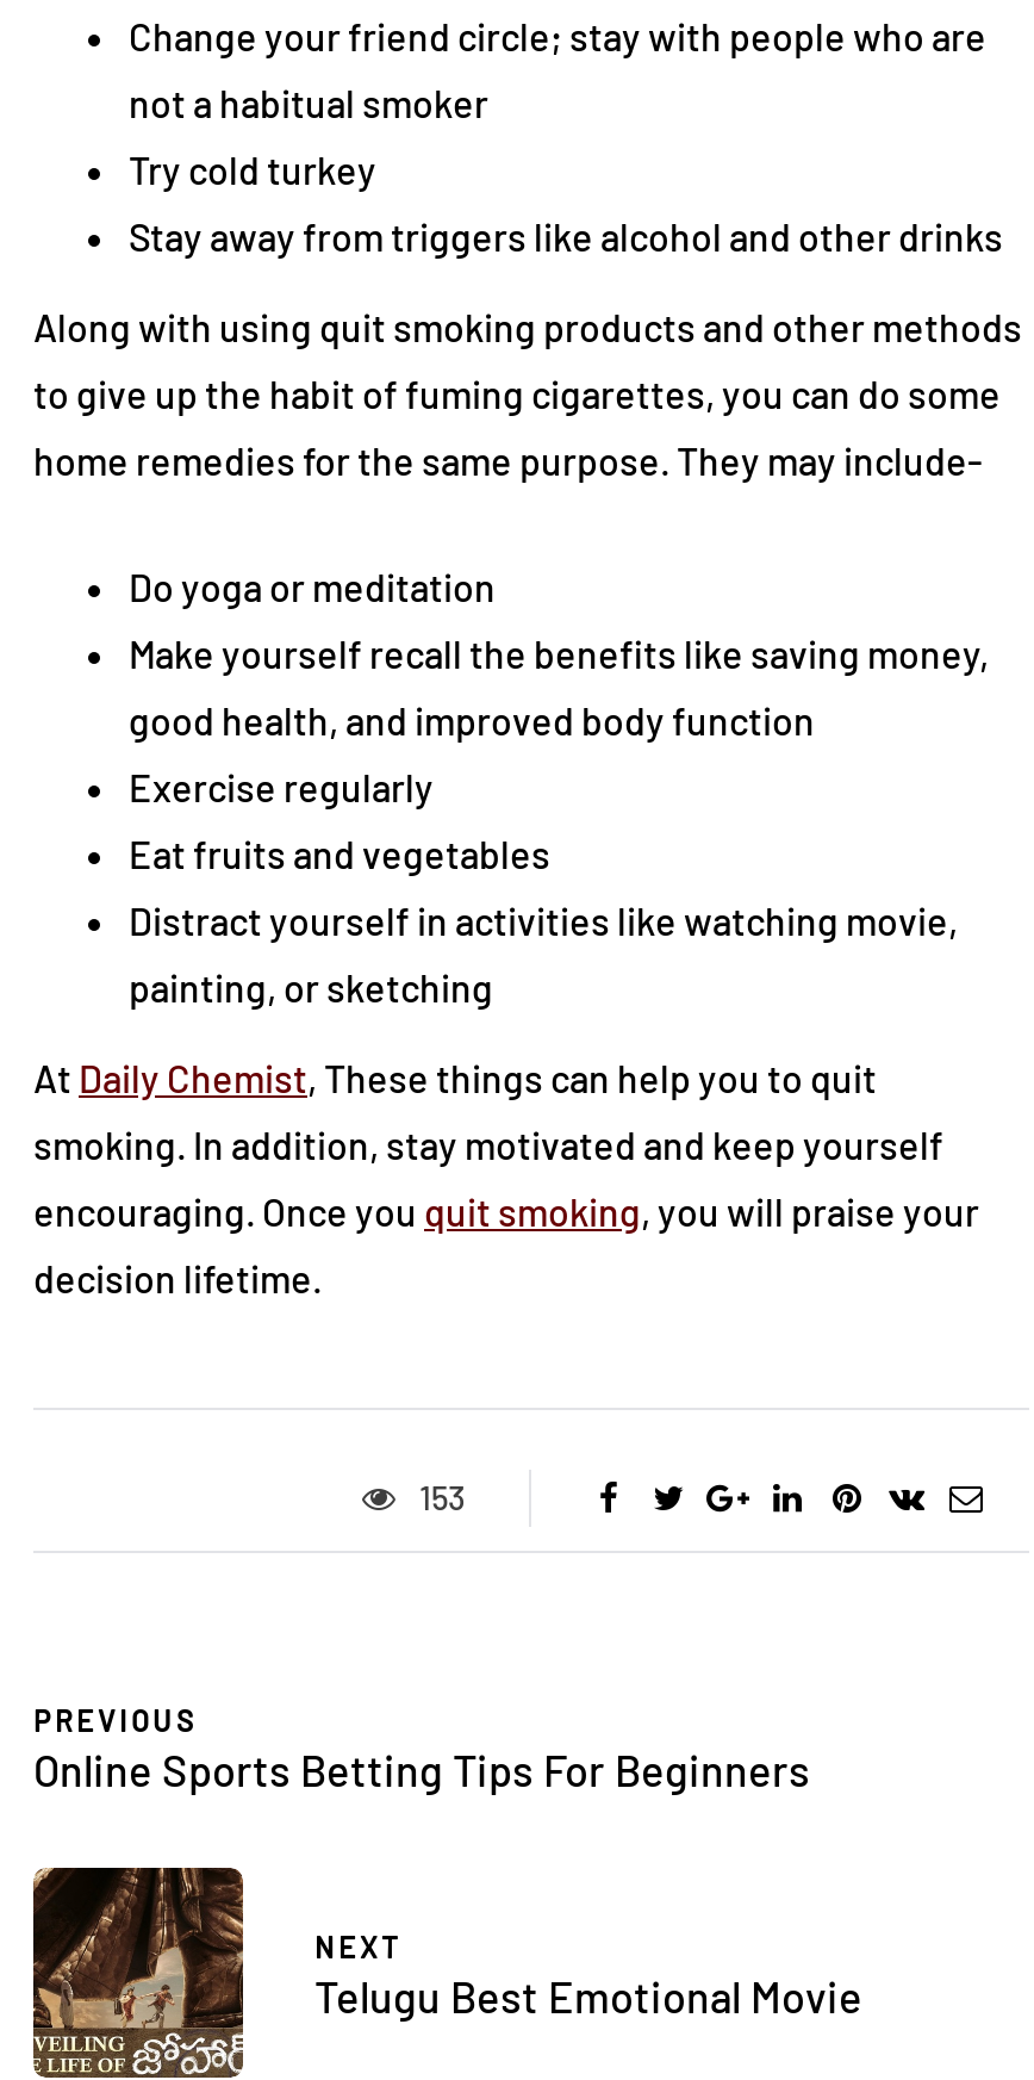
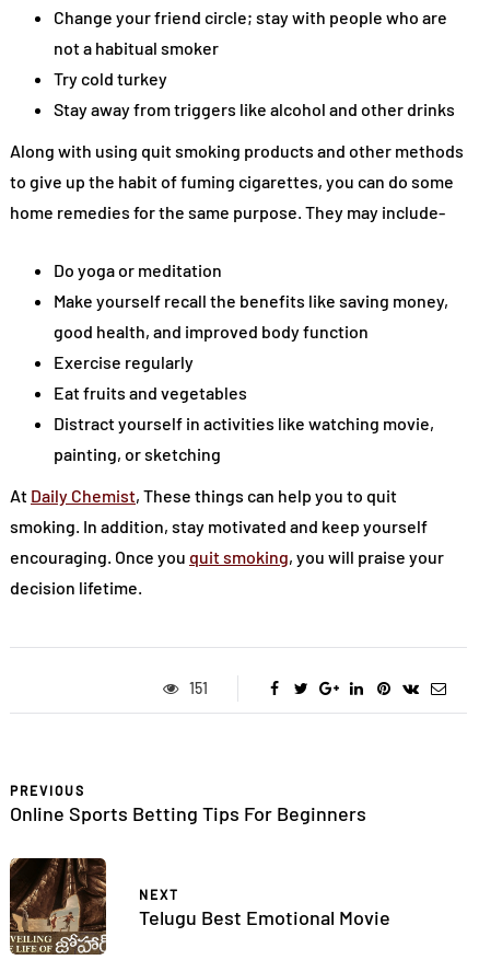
- 153
+ 151
